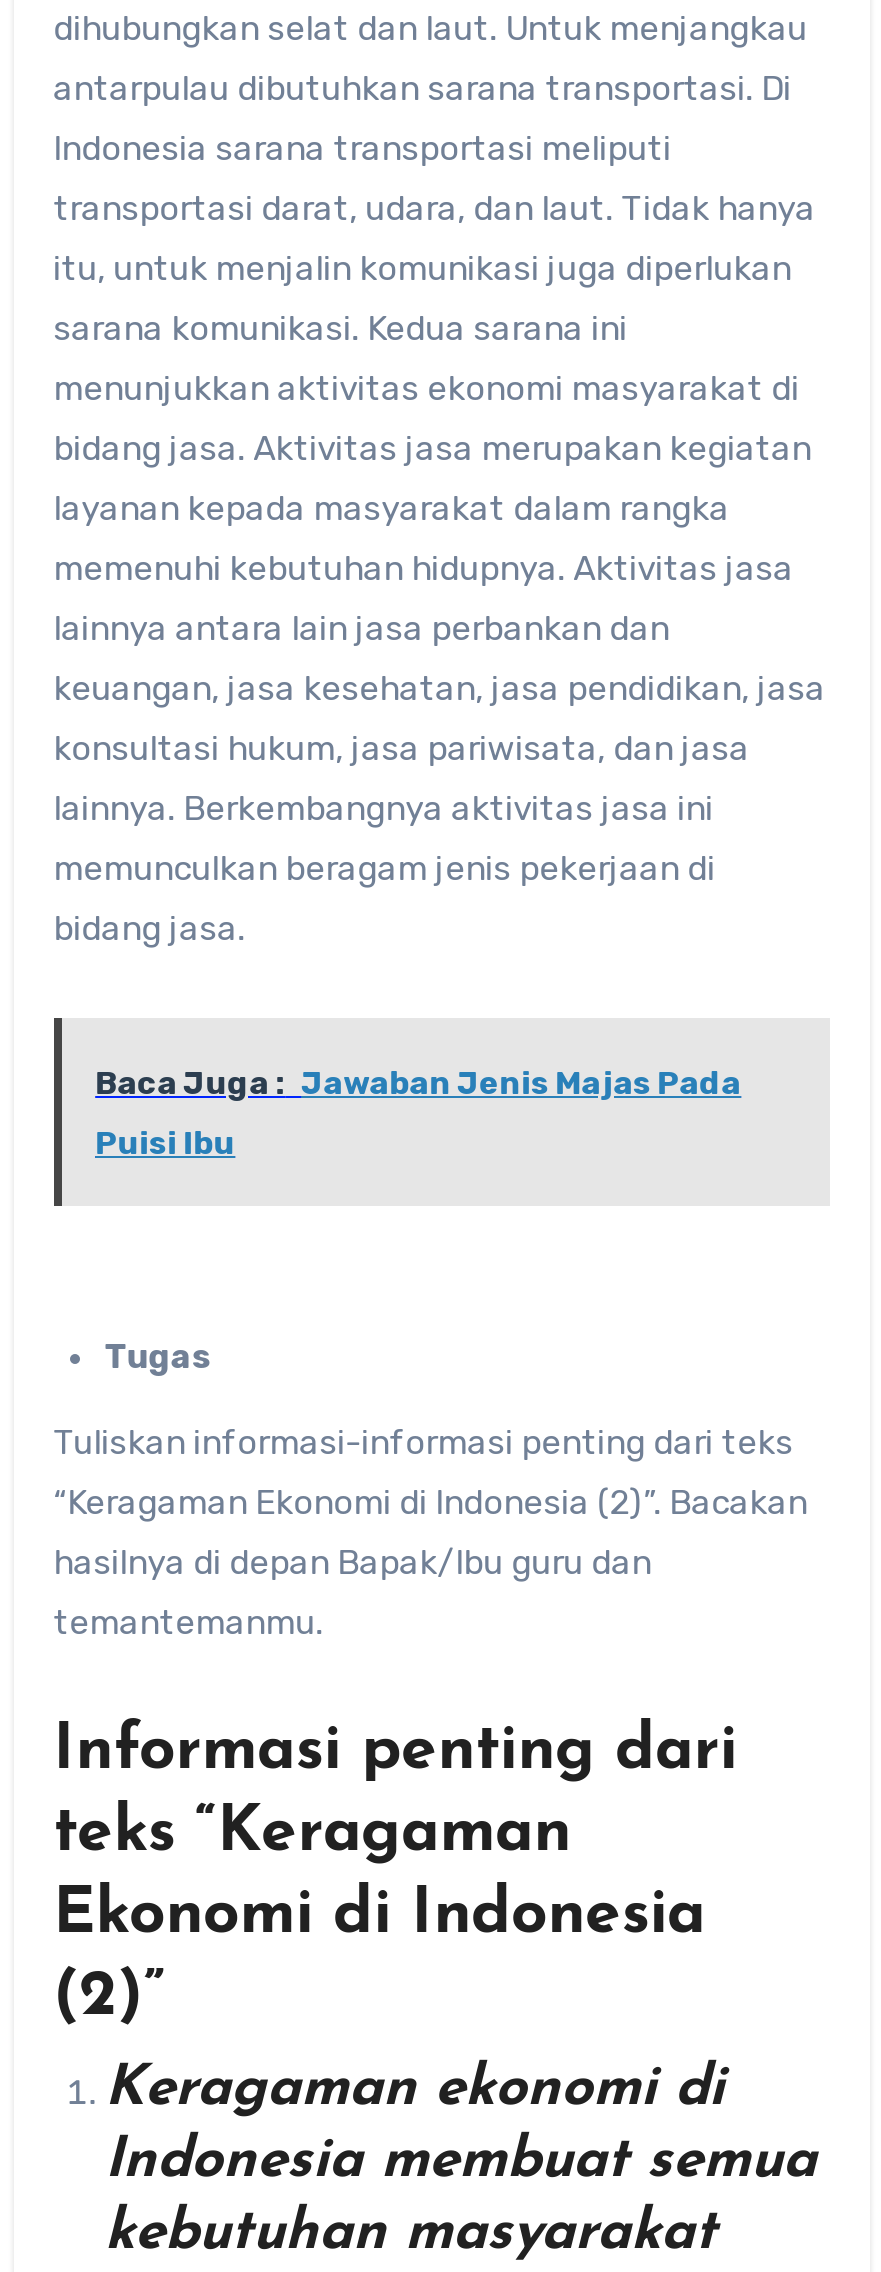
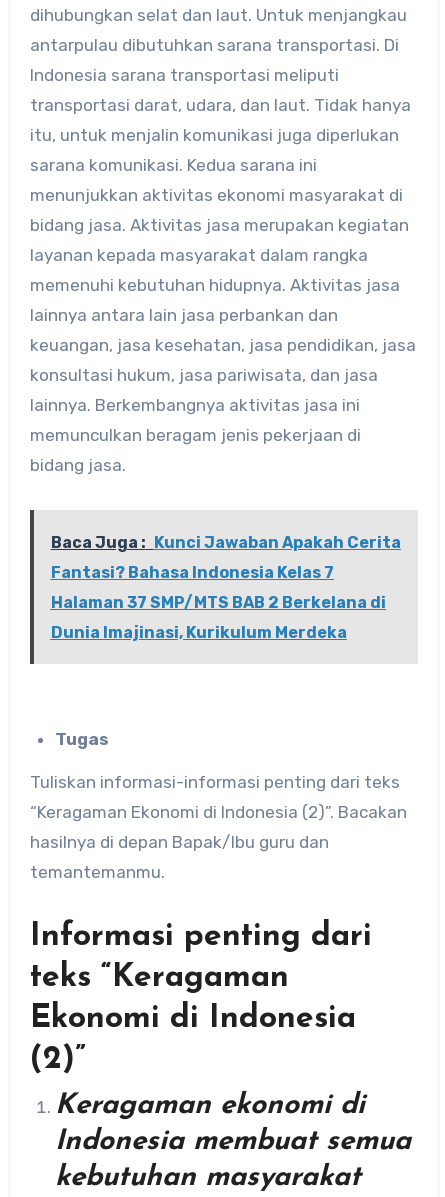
- Baca Juga : Jawaban Jenis Majas Pada
- Puisi Ibu
+ Baca Juga : Kunci Jawaban Apakah Cerita
+ Fantasi? Bahasa Indonesia Kelas 7
+ Halaman 37 SMP/MTS BAB 2 Berkelana di
+ Dunia Imajinasi, Kurikulum Merdeka
